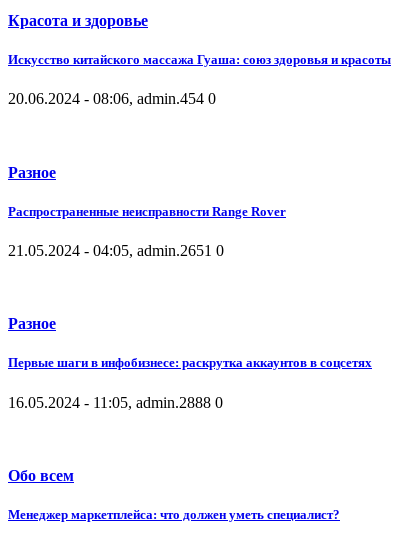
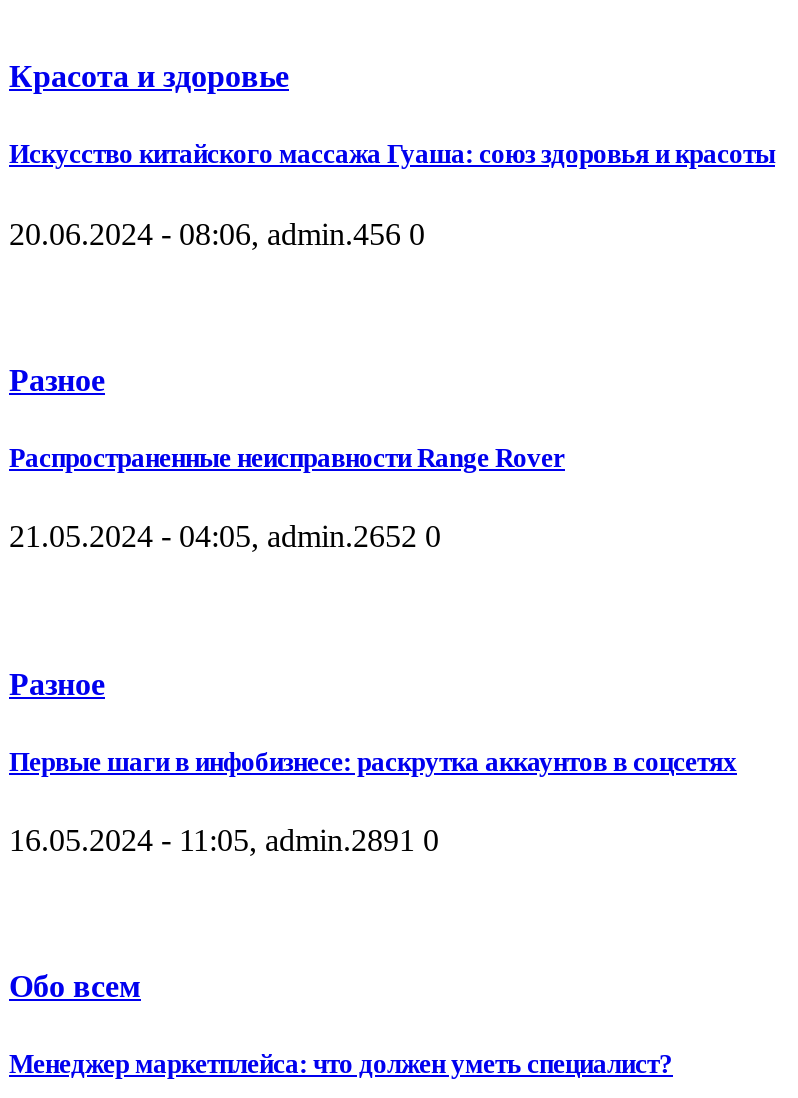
- 20.06.2024 - 08:06, admin.454 0
+ 20.06.2024 - 08:06, admin.456 0

- 21.05.2024 - 04:05, admin.2651 0
+ 21.05.2024 - 04:05, admin.2652 0

- 16.05.2024 - 11:05, admin.2888 0
+ 16.05.2024 - 11:05, admin.2891 0
